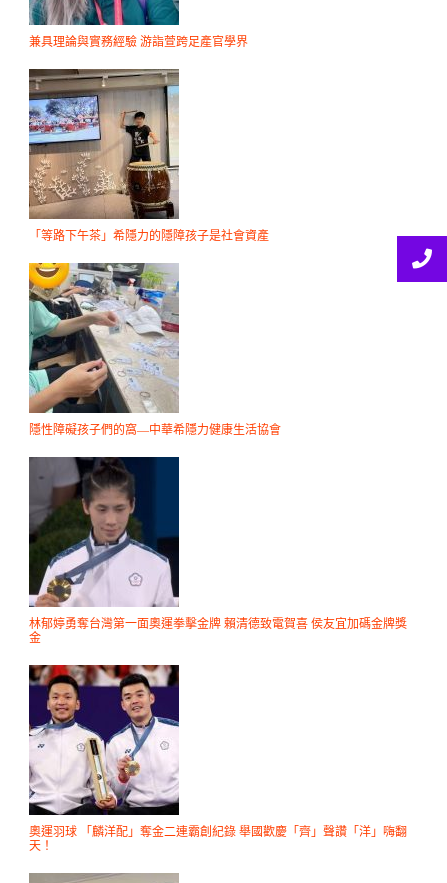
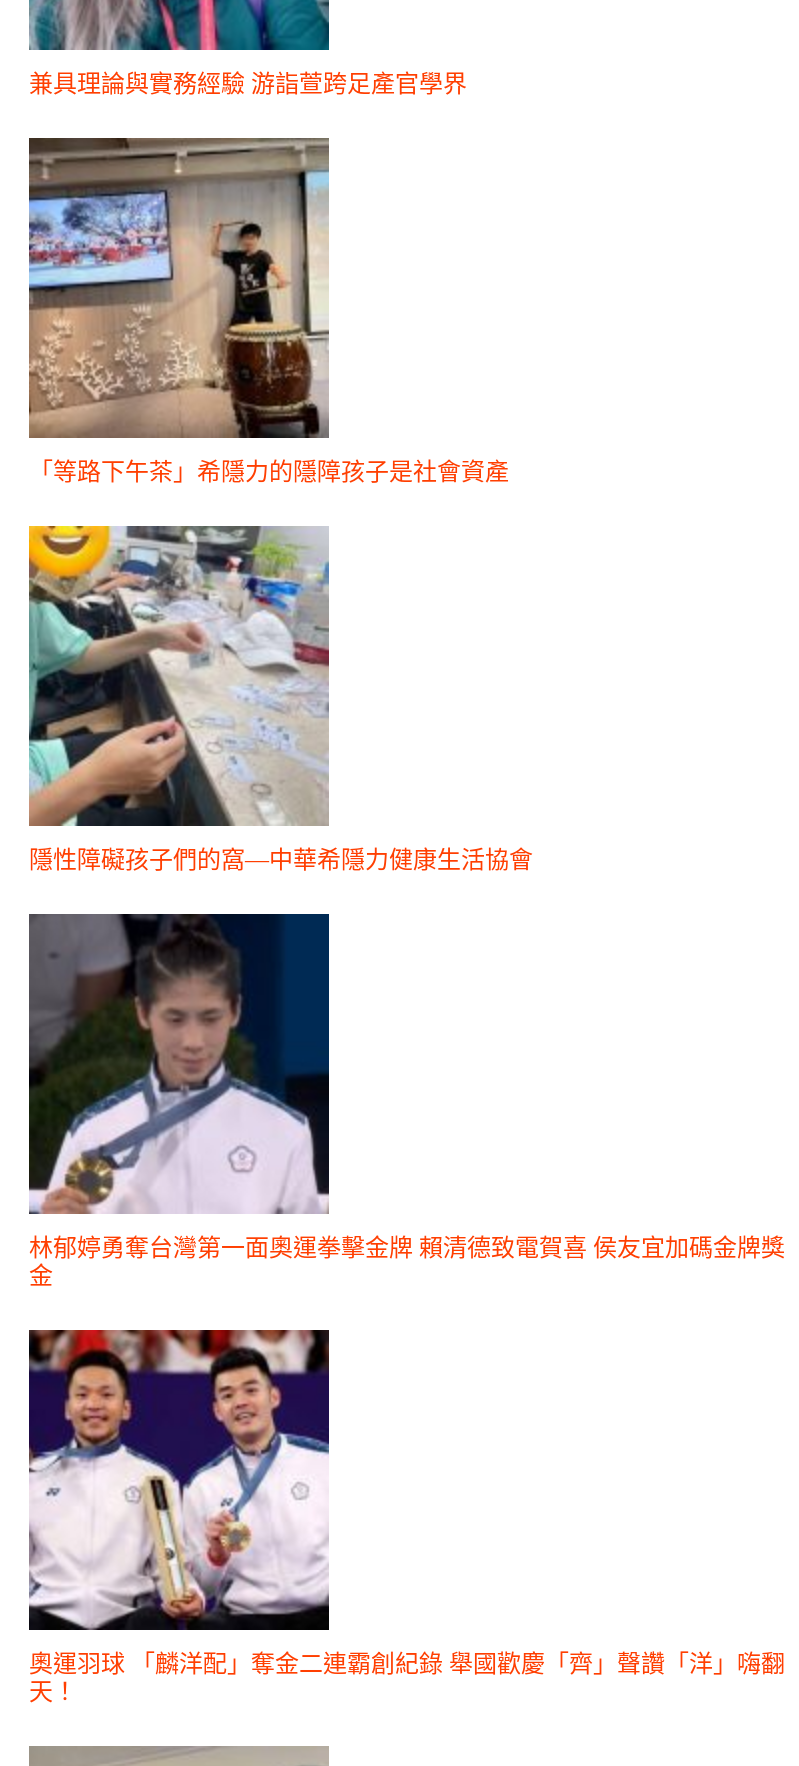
- [image]
